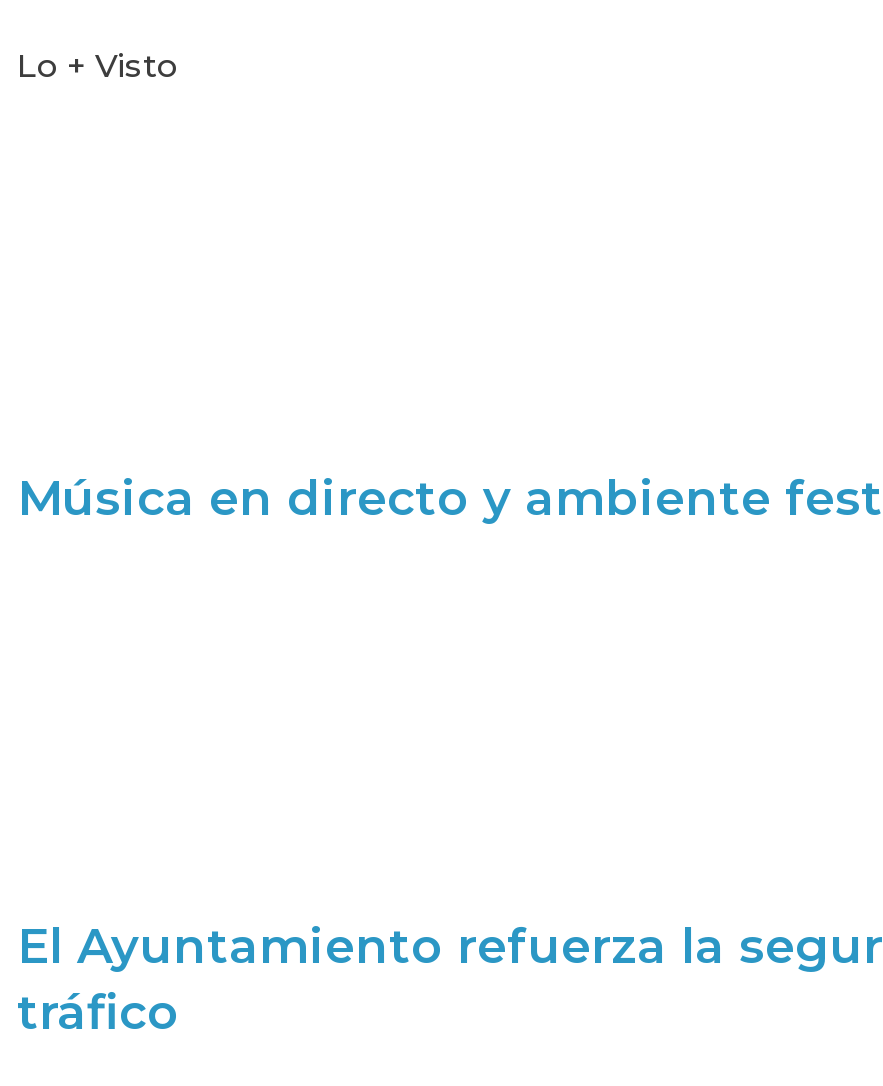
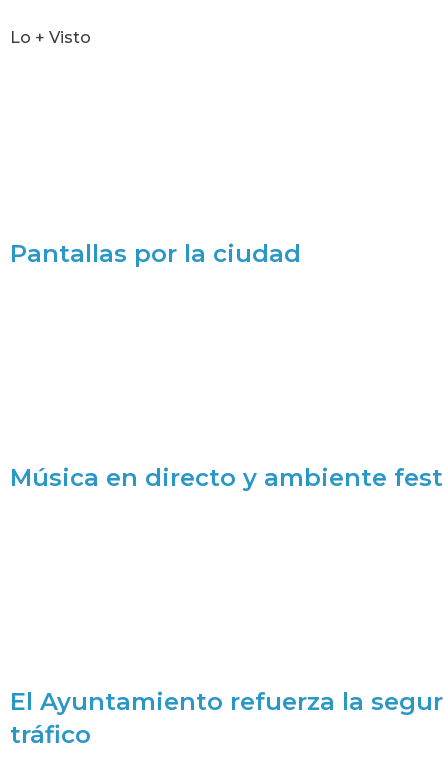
+ Pantallas por la ciudad
